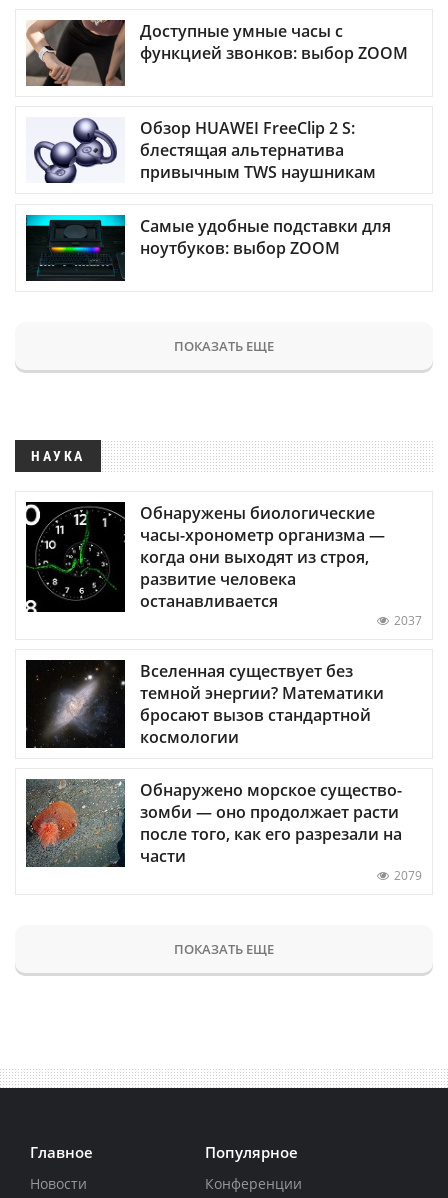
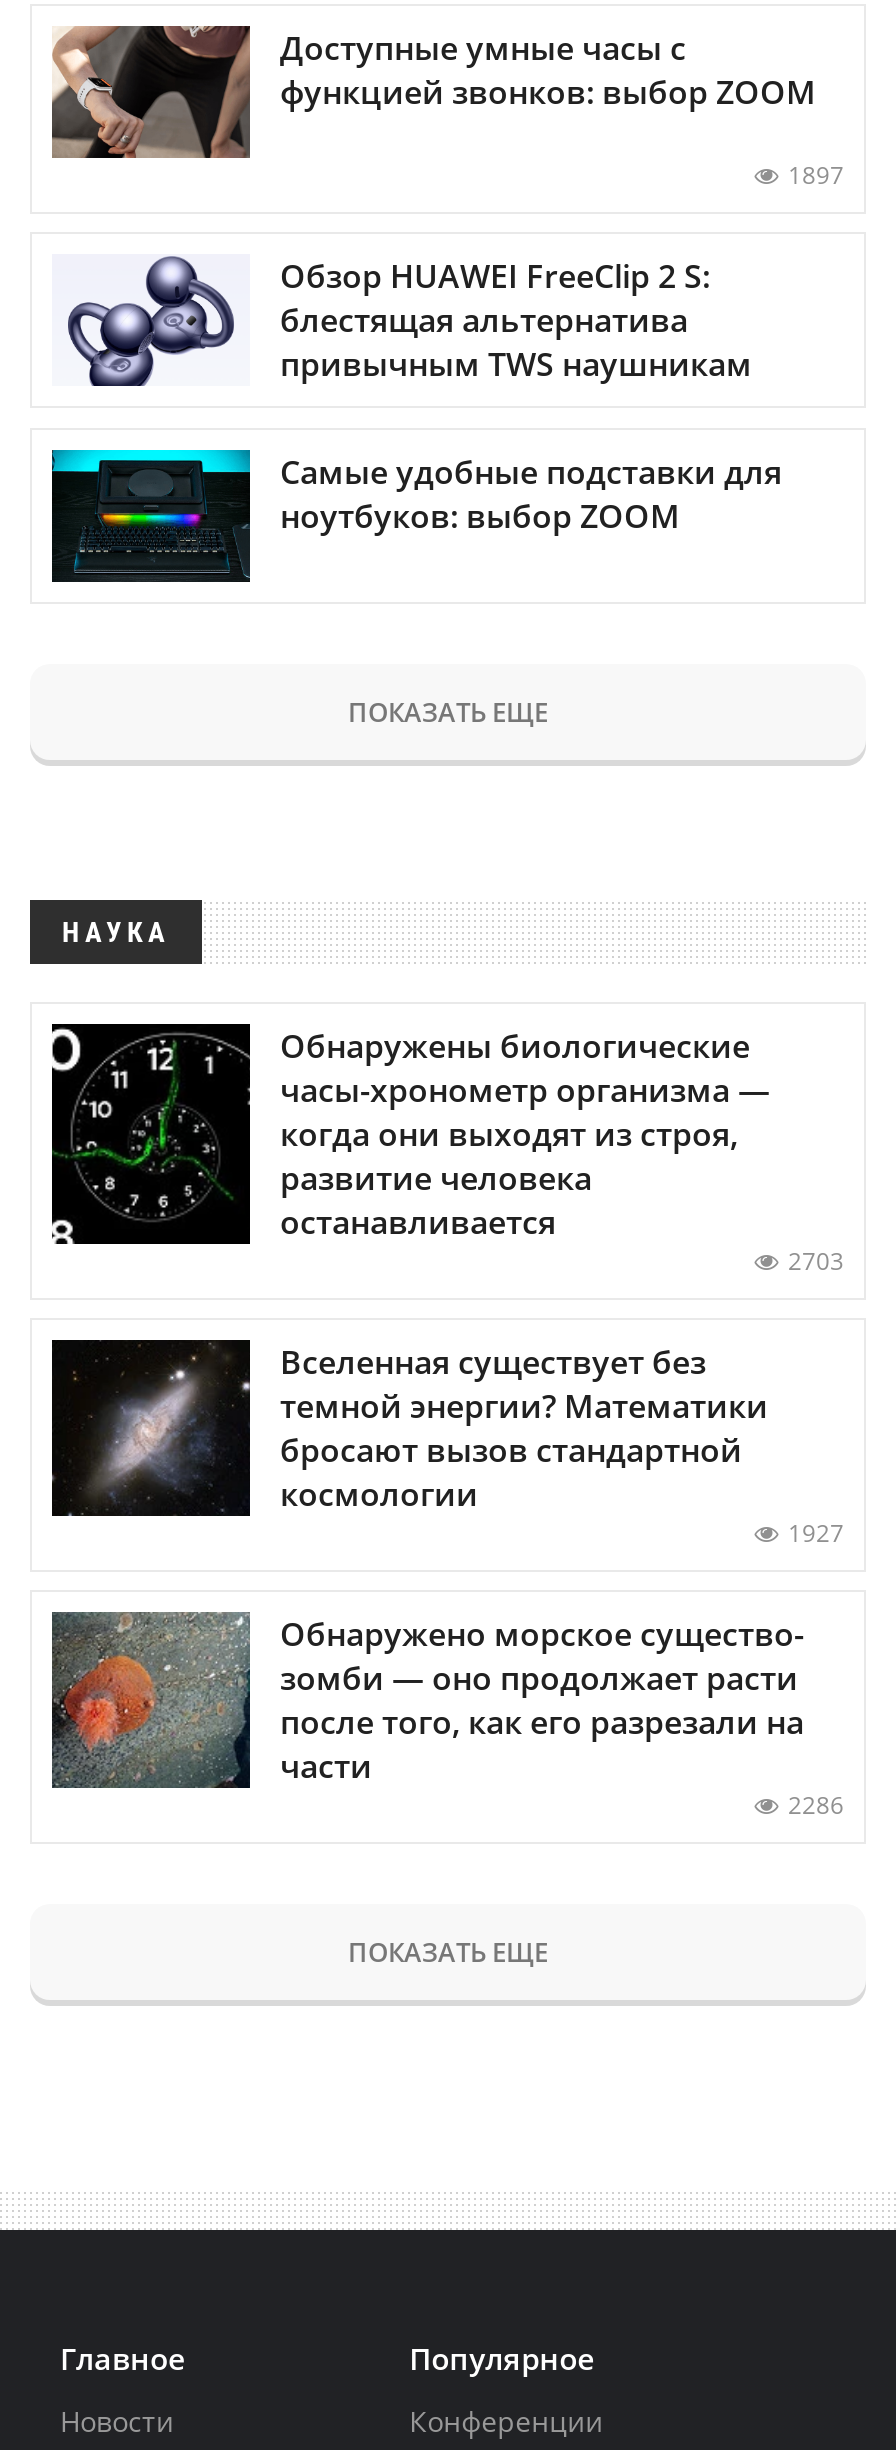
+ 1897

- 2037
+ 2703

+ 1927

- 2079
+ 2286
